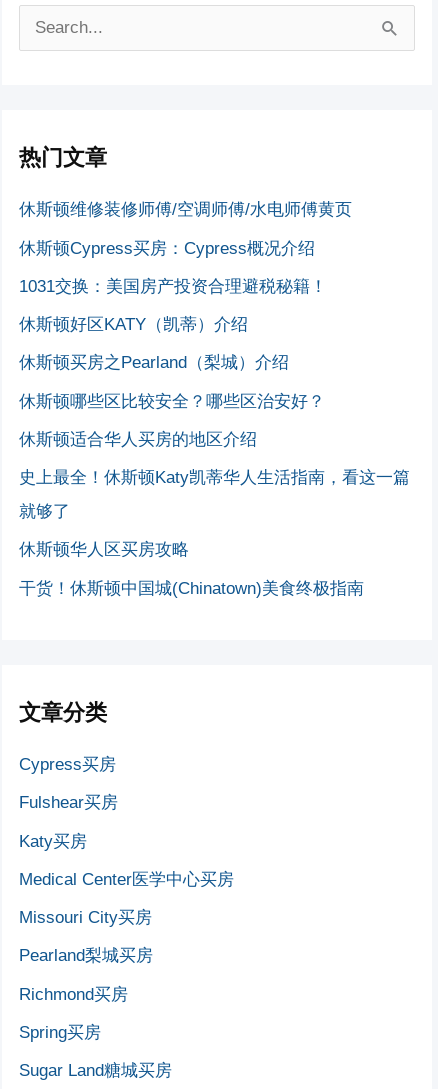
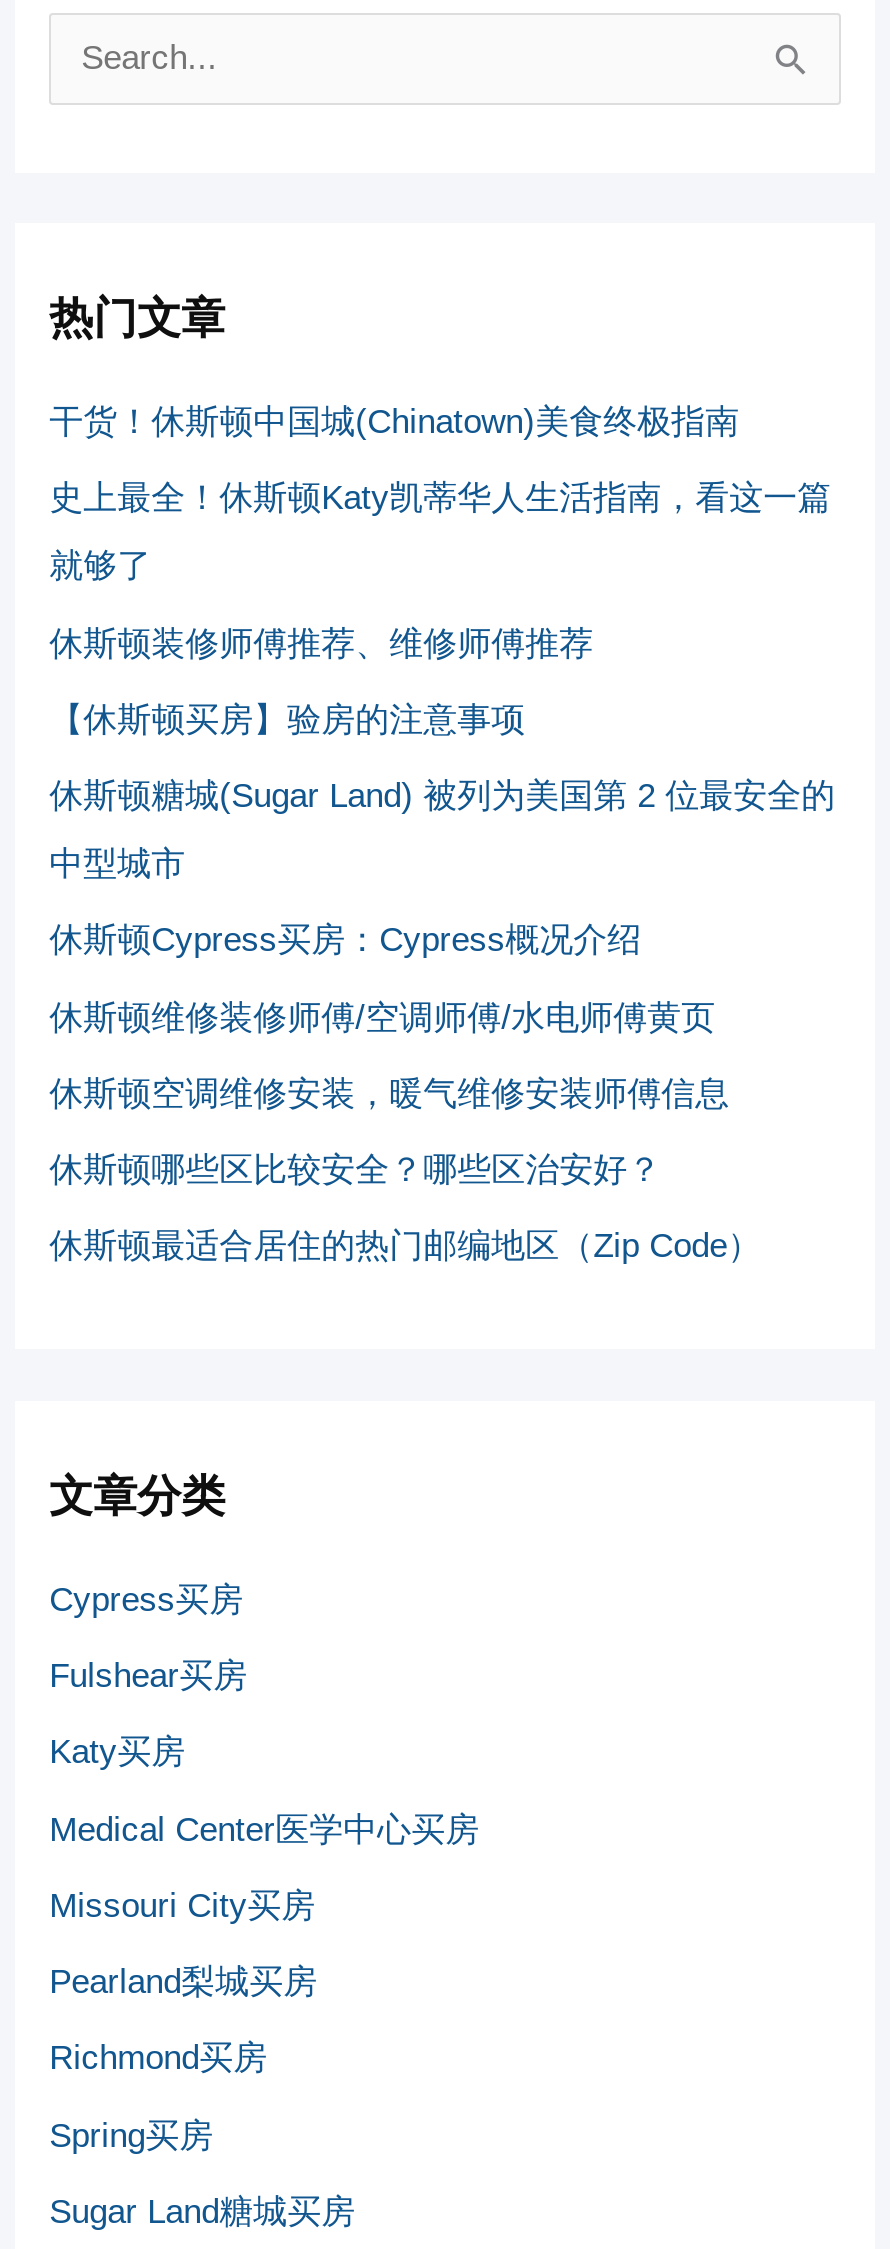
moved down: 休斯顿维修装修师傅/空调师傅/水电师傅黄页 | 休斯顿Cypress买房：Cypress概况介绍

- 1031交换：美国房产投资合理避税秘籍！
- 休斯顿好区KATY（凯蒂）介绍
- 休斯顿买房之Pearland（梨城）介绍
- 休斯顿适合华人买房的地区介绍

moved down: 休斯顿哪些区比较安全？哪些区治安好？

moved up: 史上最全！休斯顿Katy凯蒂华人生活指南，看这一篇 | 就够了

- 休斯顿华人区买房攻略
+ 休斯顿装修师傅推荐、维修师傅推荐
+ 【休斯顿买房】验房的注意事项
+ 休斯顿糖城(Sugar Land) 被列为美国第 2 位最安全的
+ 中型城市
+ 休斯顿空调维修安装，暖气维修安装师傅信息
+ 休斯顿最适合居住的热门邮编地区（Zip Code）

moved up: 干货！休斯顿中国城(Chinatown)美食终极指南
